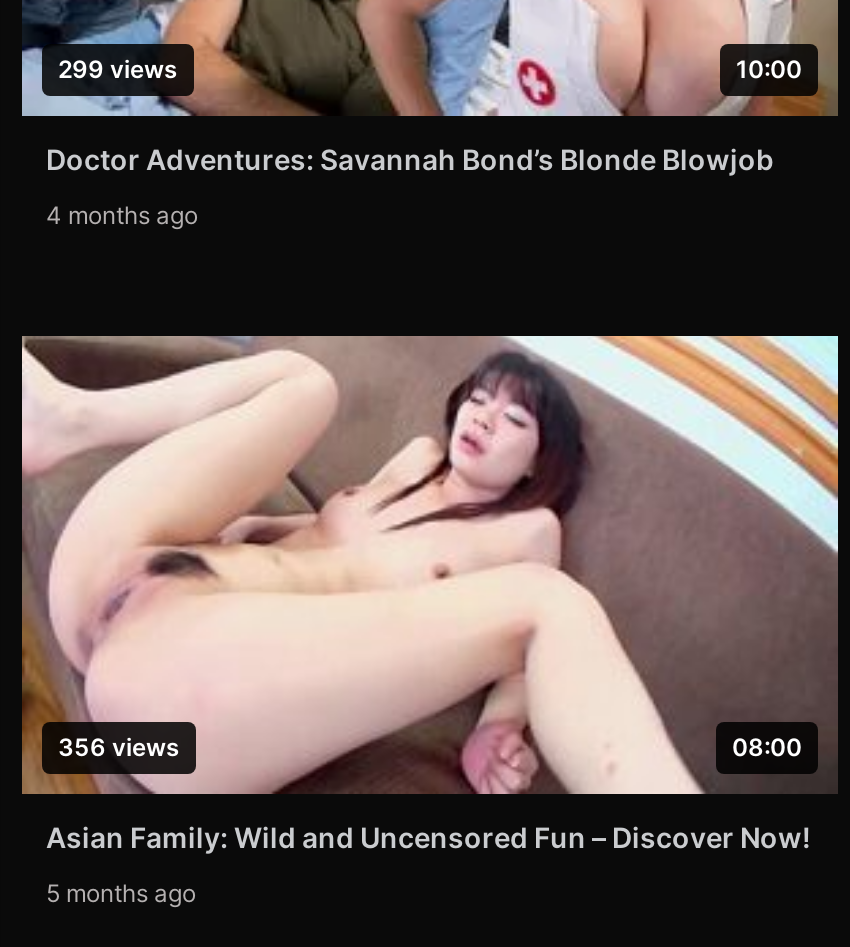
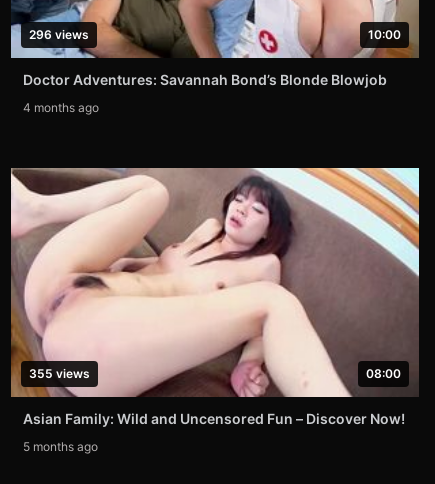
- 299 views
+ 296 views

- 356 views
+ 355 views
